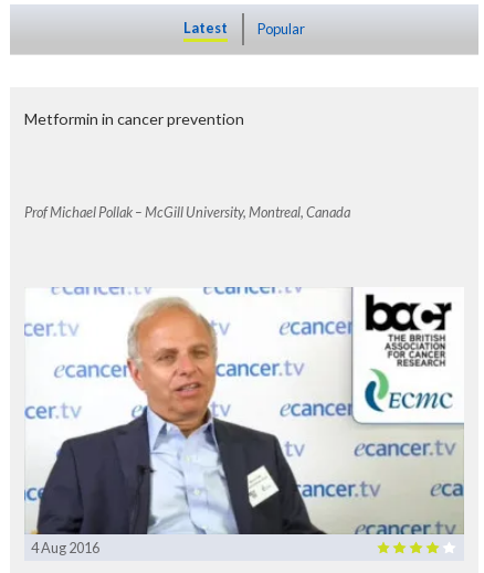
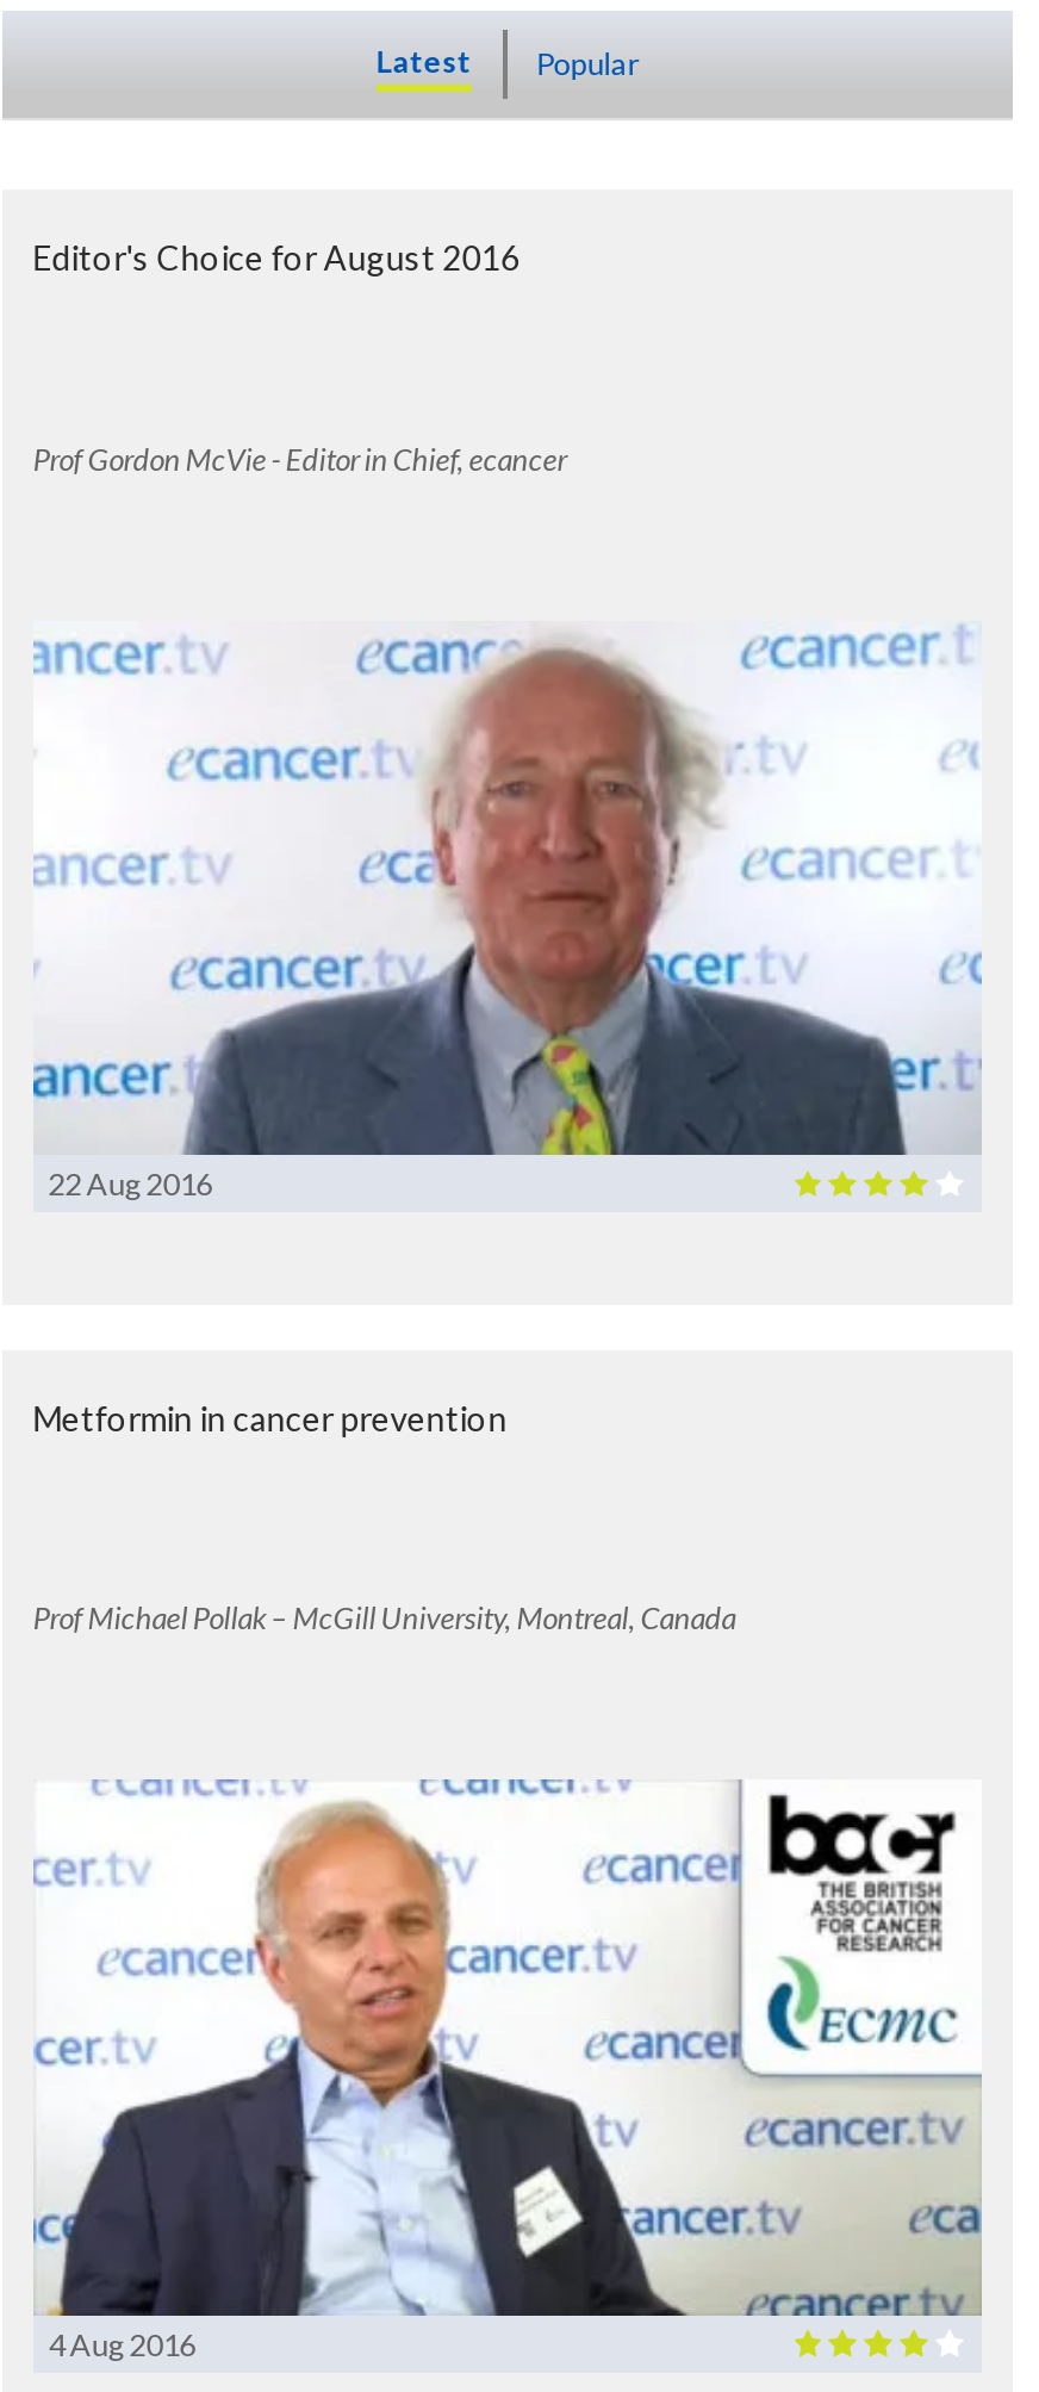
+ [image]
+ 22 Aug 2016

+ Editor's Choice for August 2016

+ Prof Gordon McVie - Editor in Chief, ecancer
